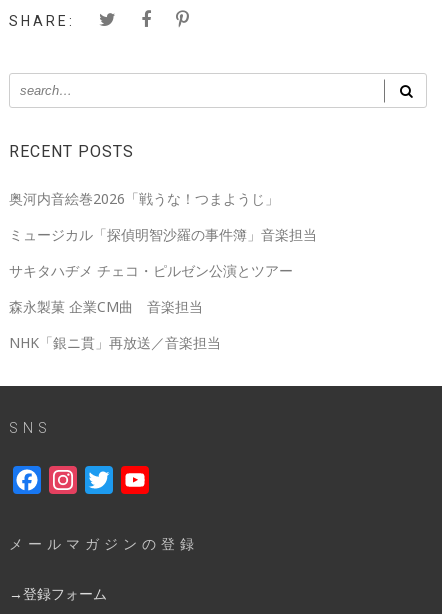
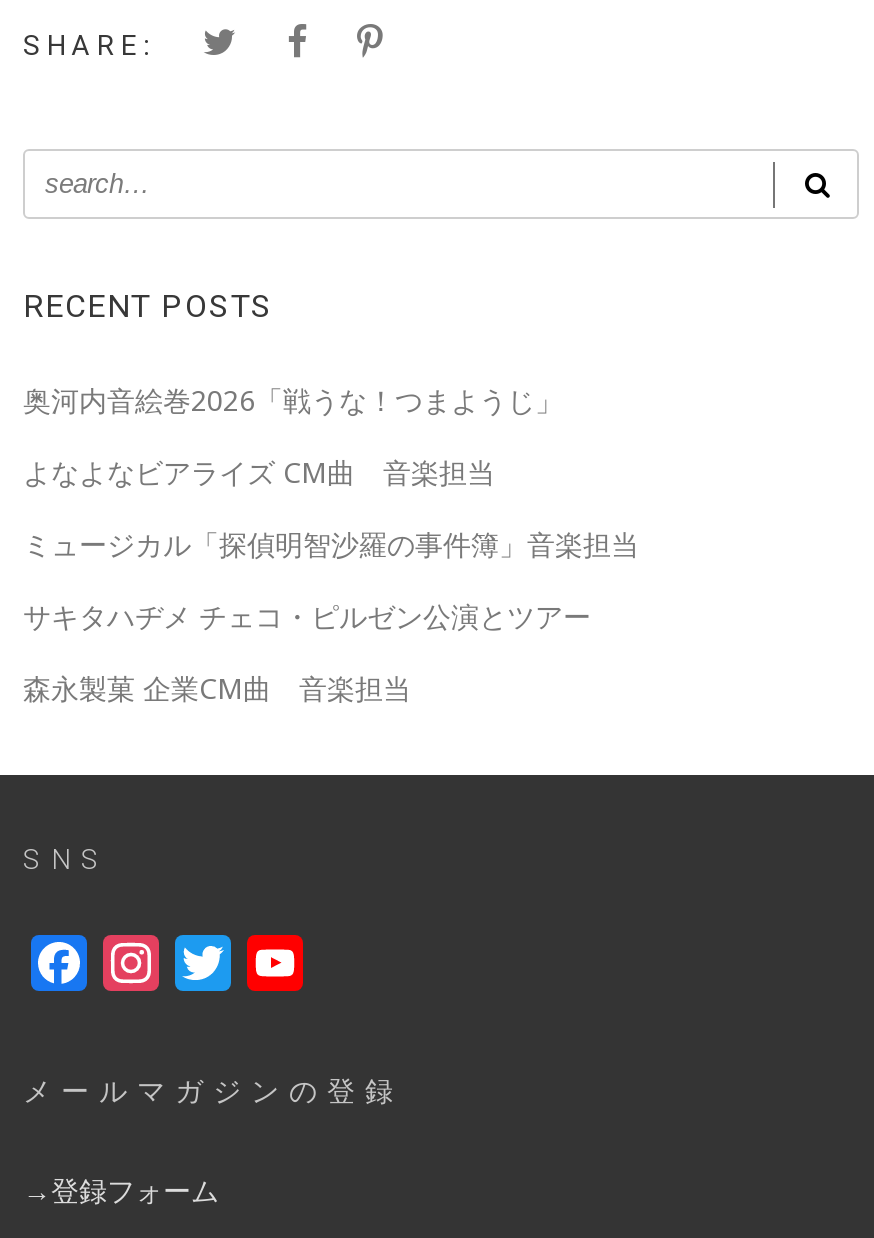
+ よなよなビアライズ CM曲 音楽担当

moved down: ミュージカル「探偵明智沙羅の事件簿」音楽担当 | サキタハヂメ チェコ・ピルゼン公演とツアー | 森永製菓 企業CM曲 音楽担当

- NHK「銀ニ貫」再放送／音楽担当
